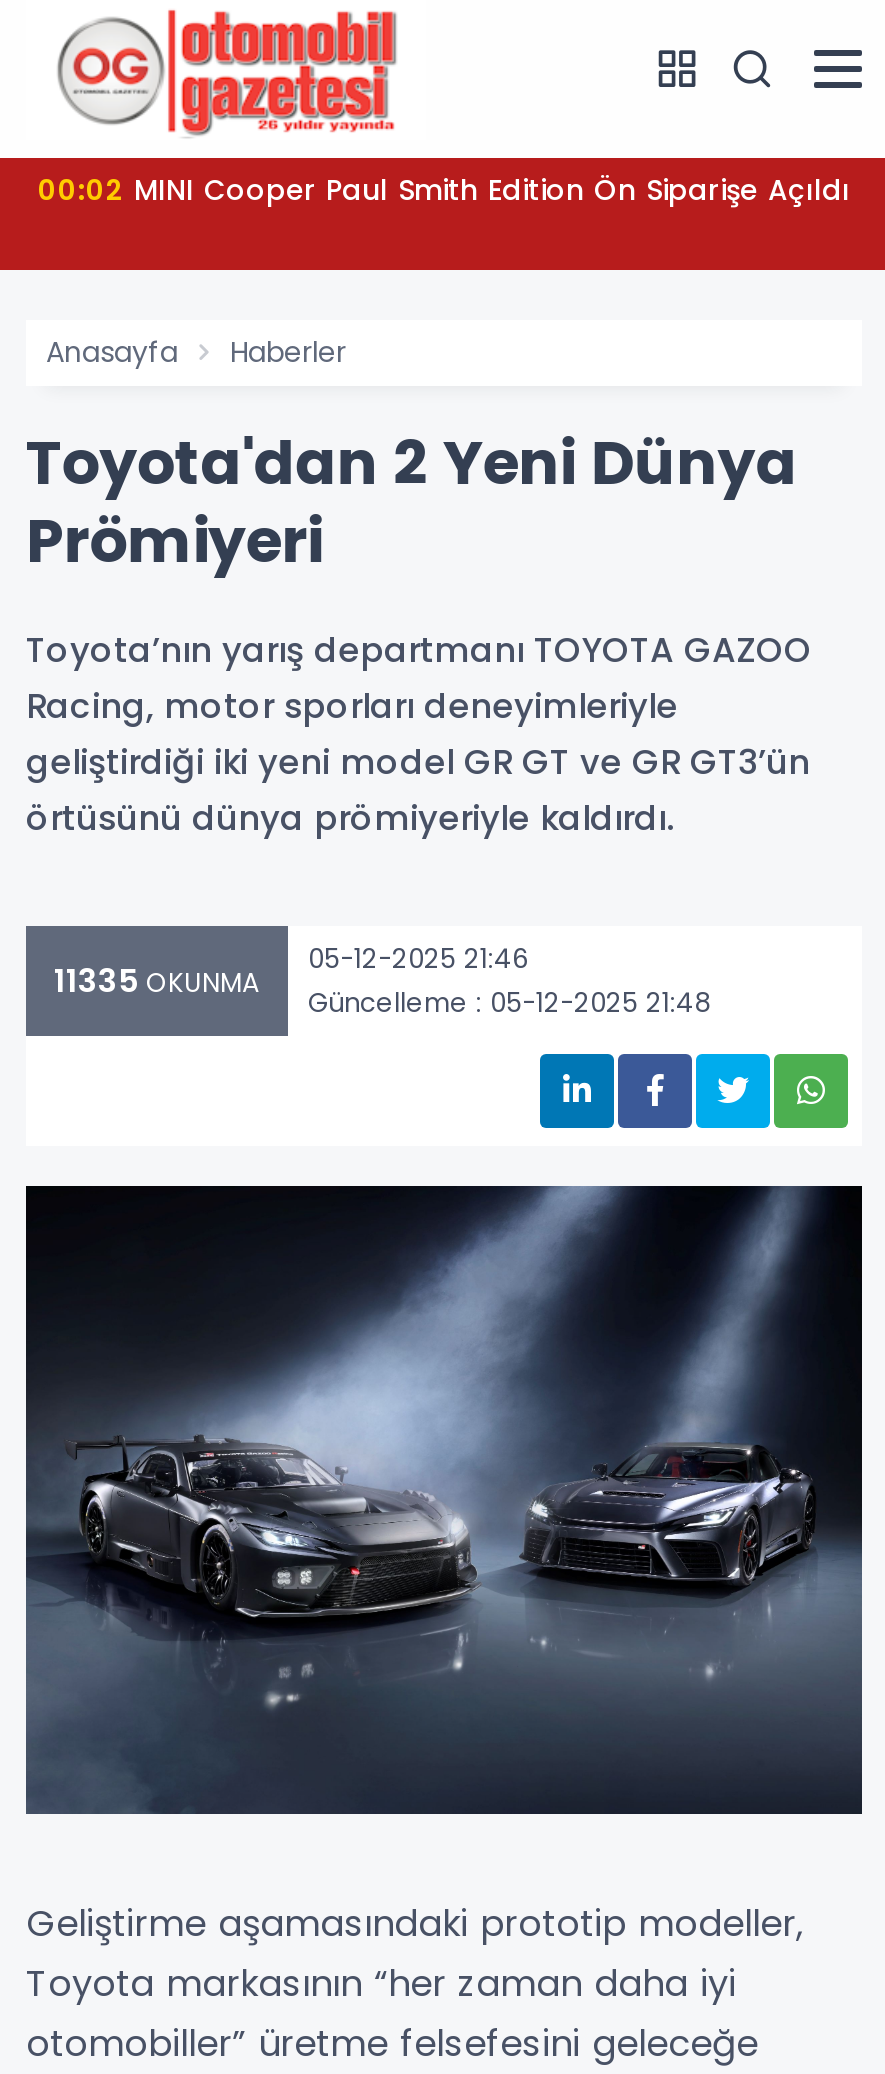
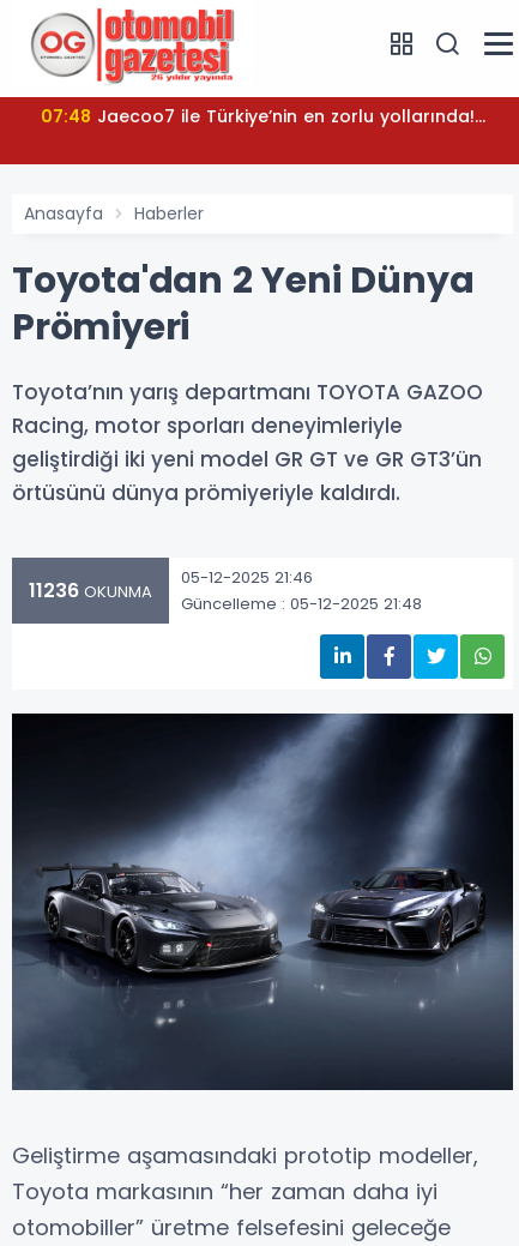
- 00:02 MINI Cooper Paul Smith Edition Ön Siparişe Açıldı
+ 07:48 Jaecoo7 ile Türkiye’nin en zorlu yollarında!...

- 11335 OKUNMA 05-12-2025 21:46 Güncelleme : 05-12-2025 21:48
+ 11236 OKUNMA 05-12-2025 21:46 Güncelleme : 05-12-2025 21:48
